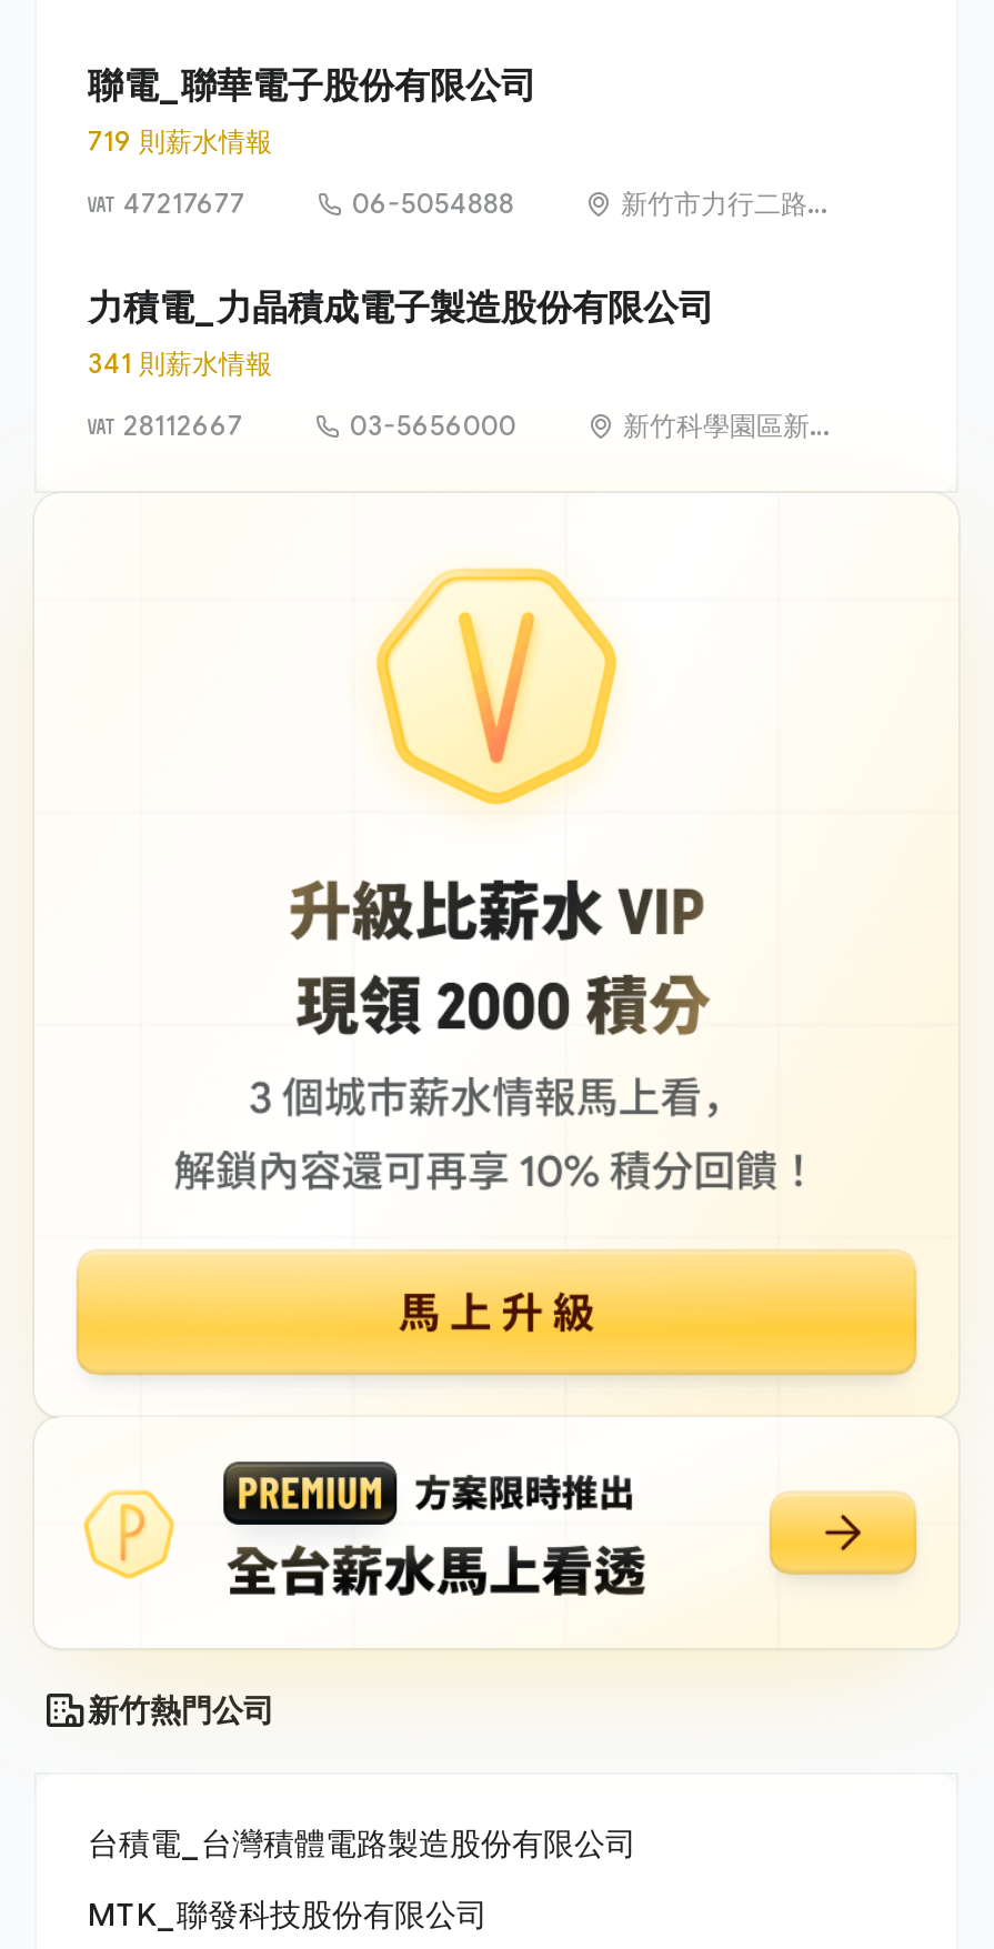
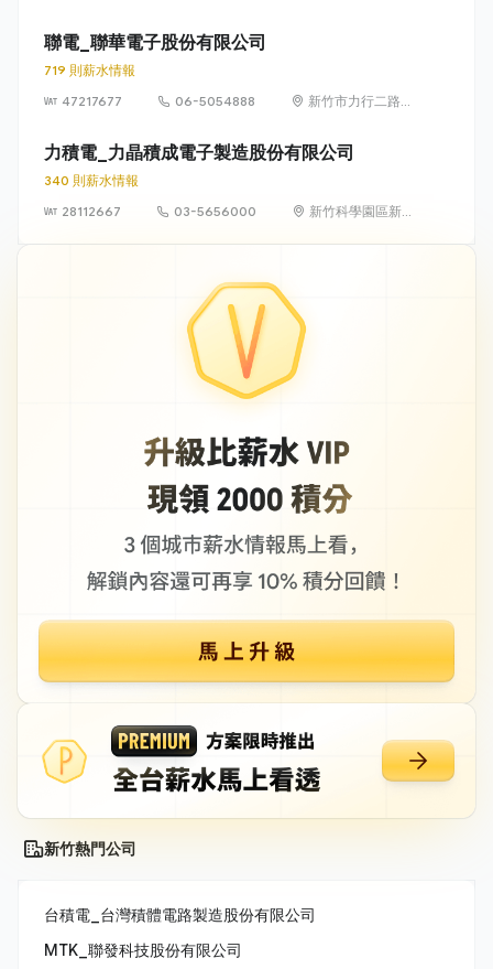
- 341 則薪水情報
+ 340 則薪水情報
